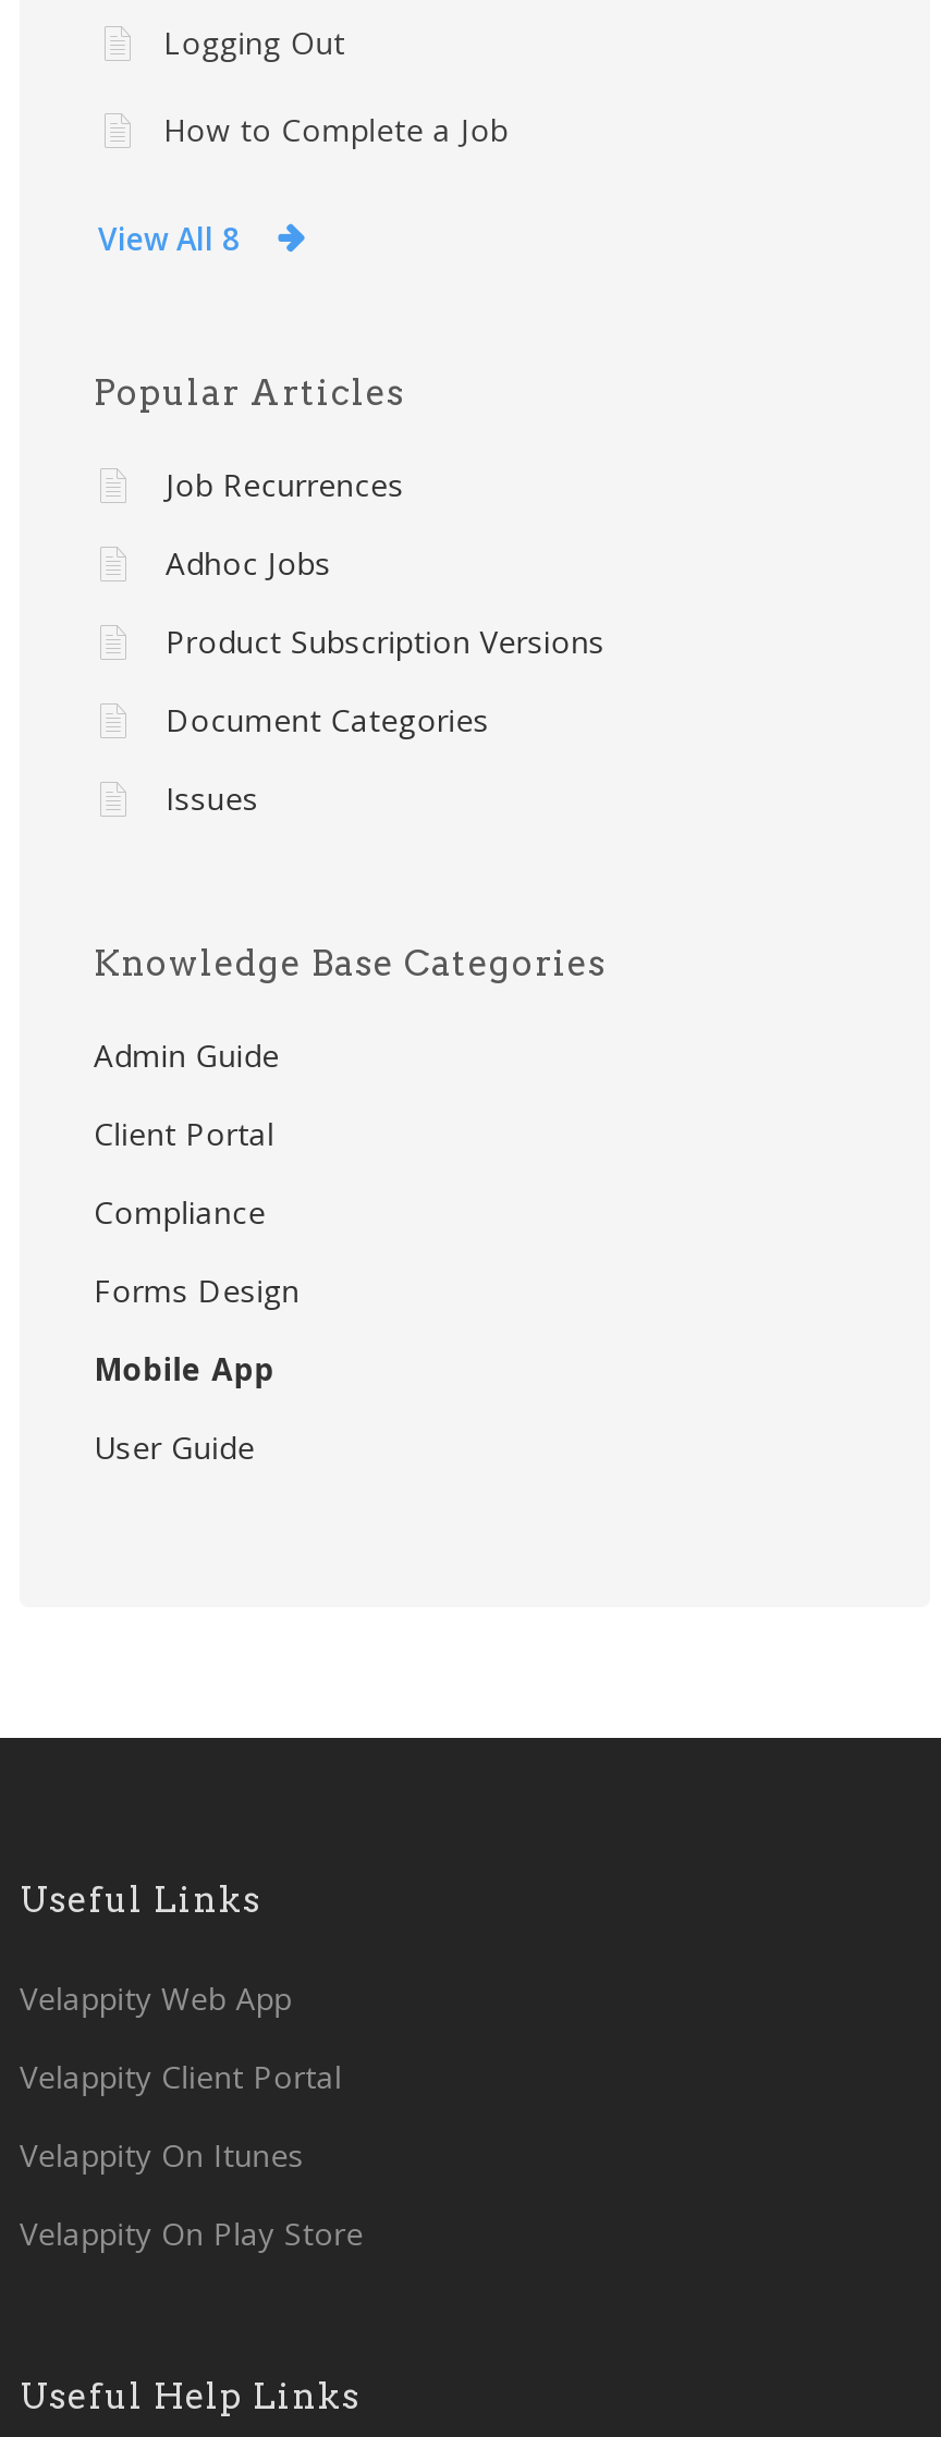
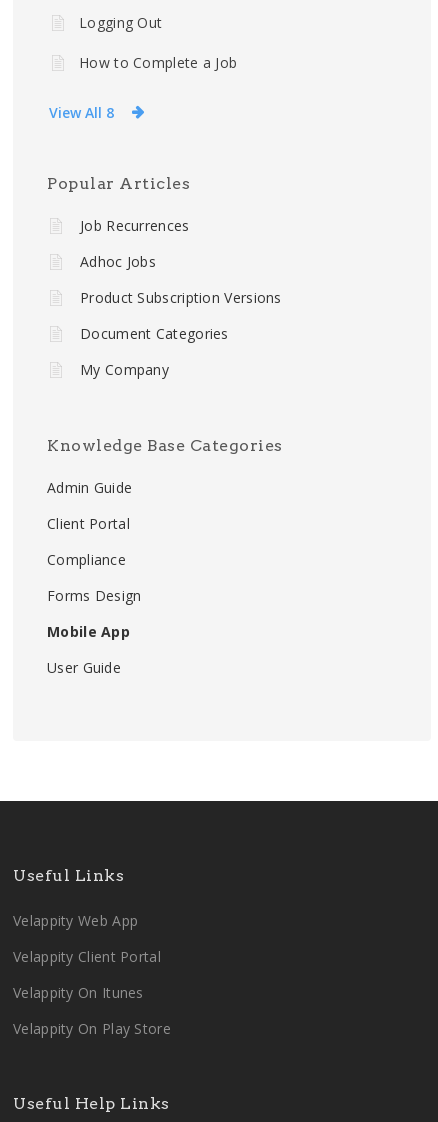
- Issues
+ My Company
